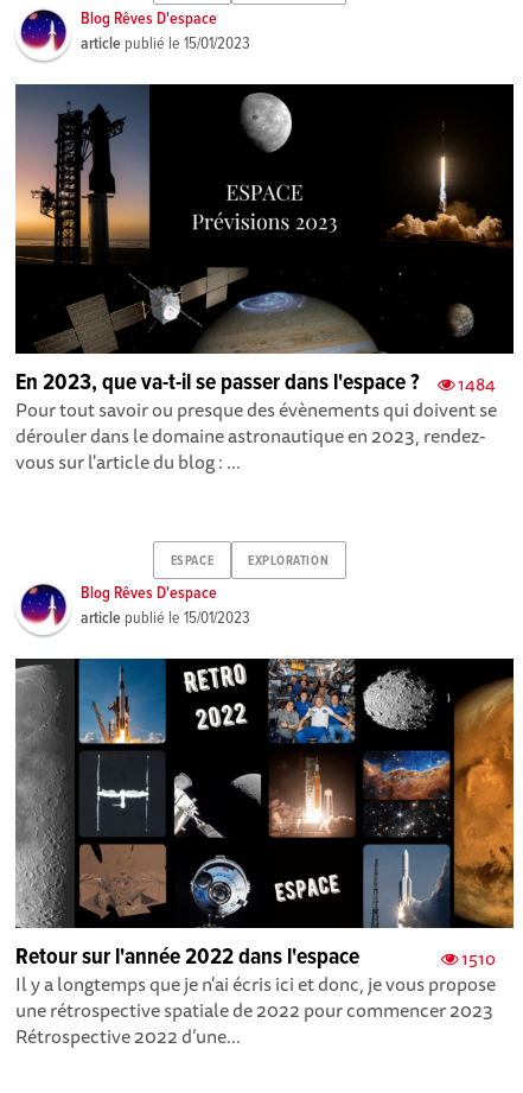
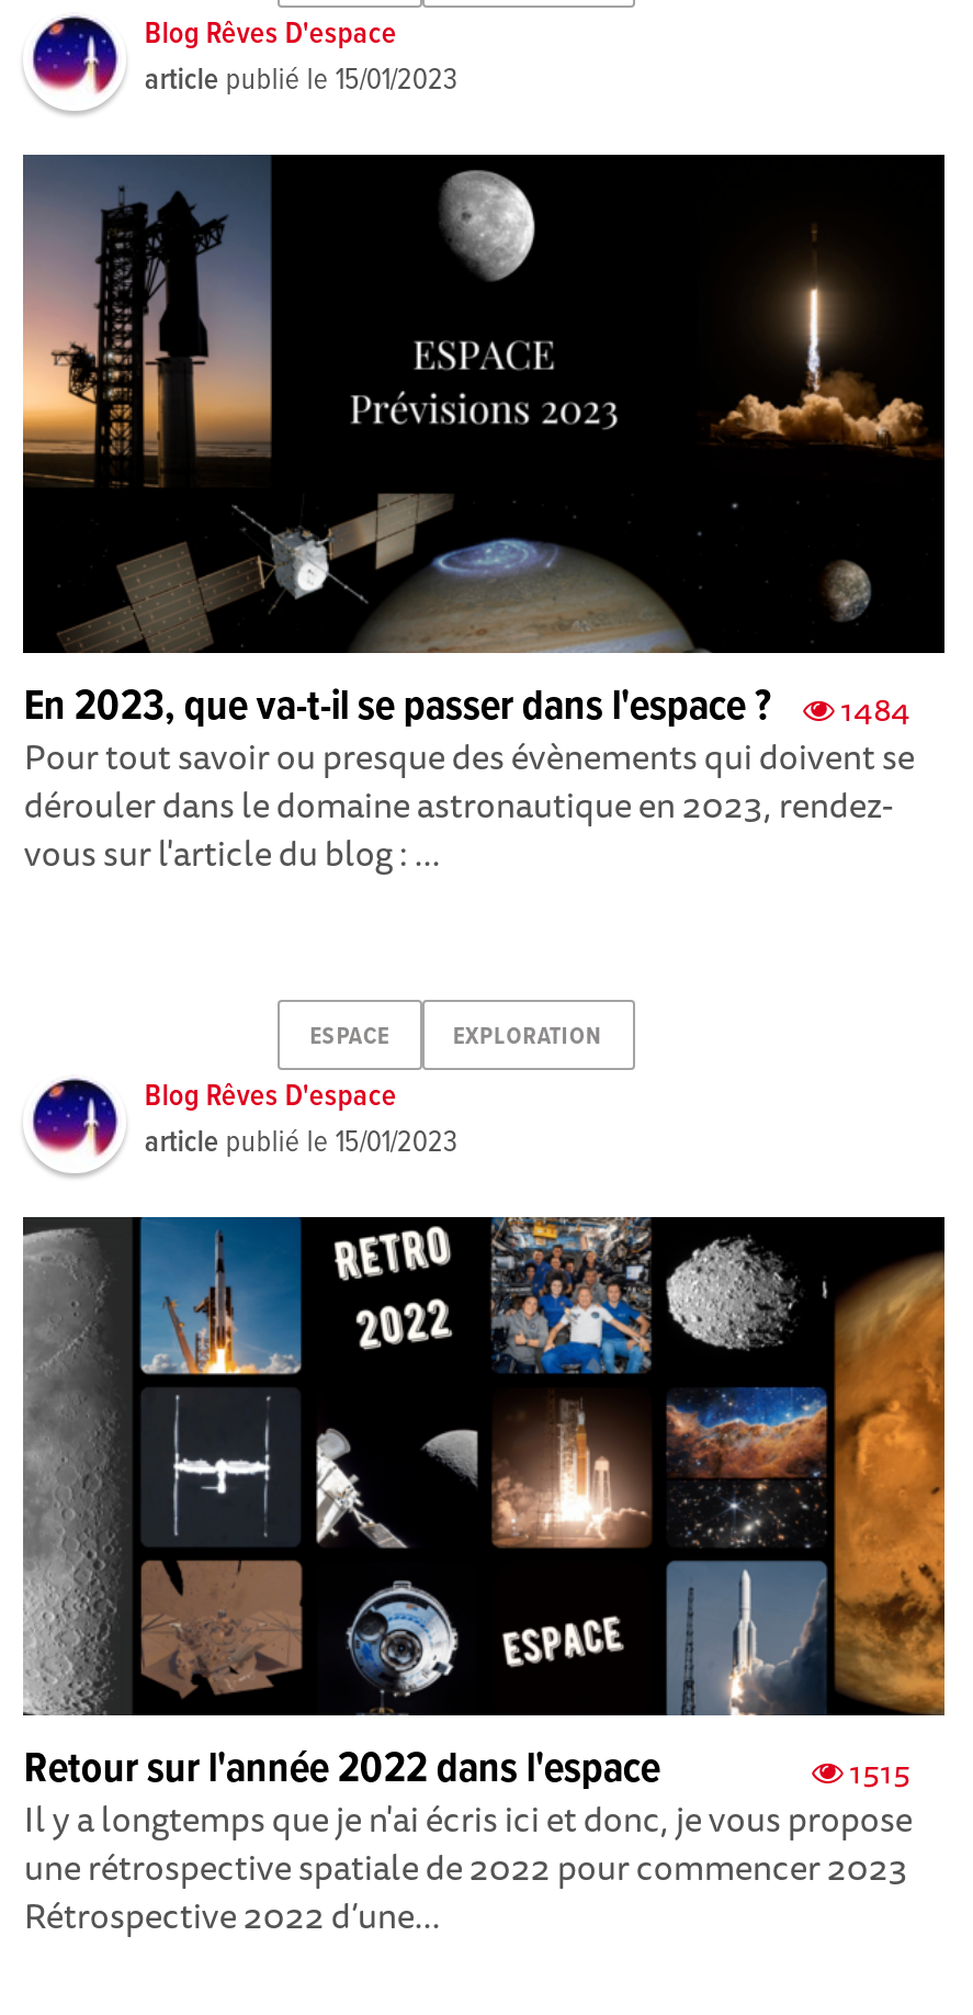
- 1510
+ 1515
